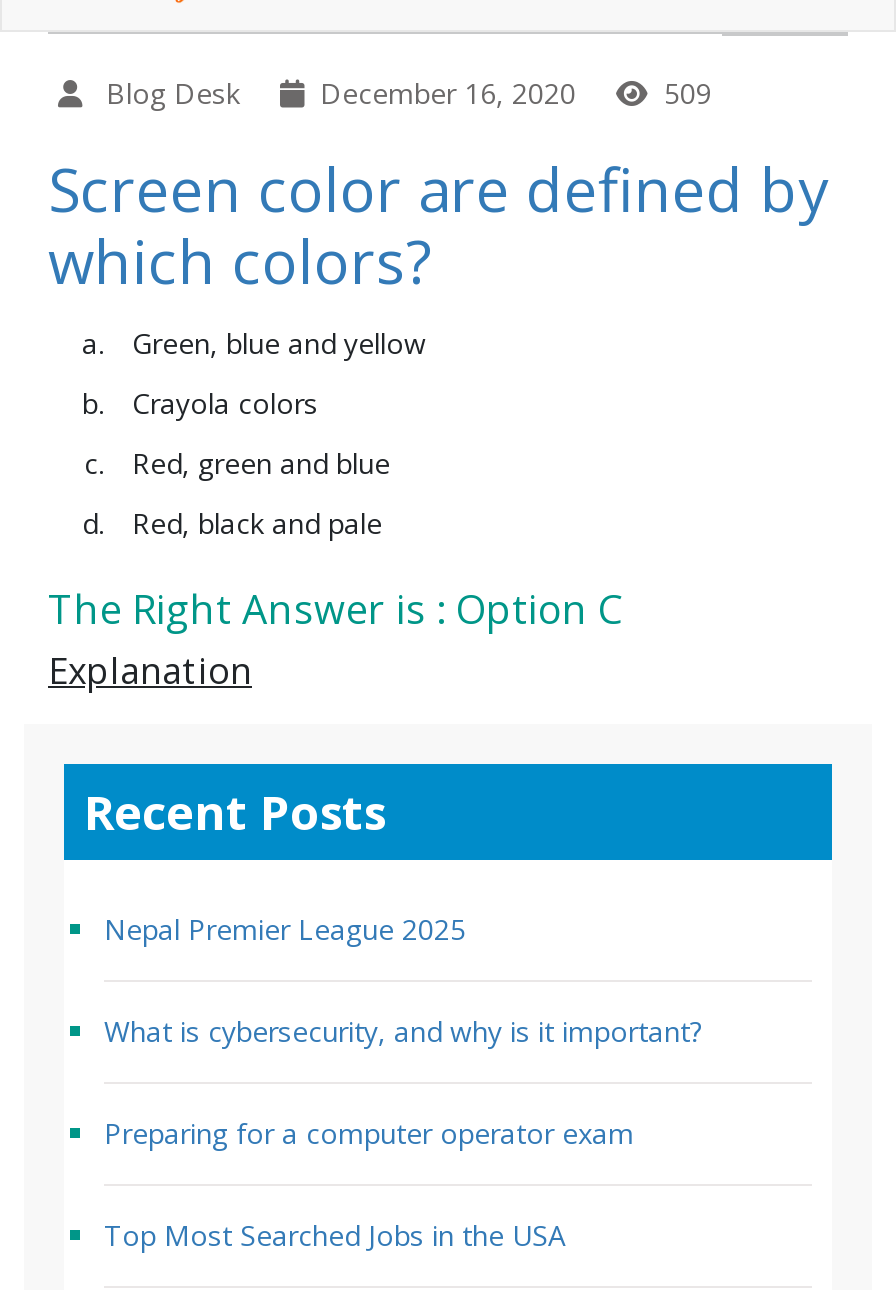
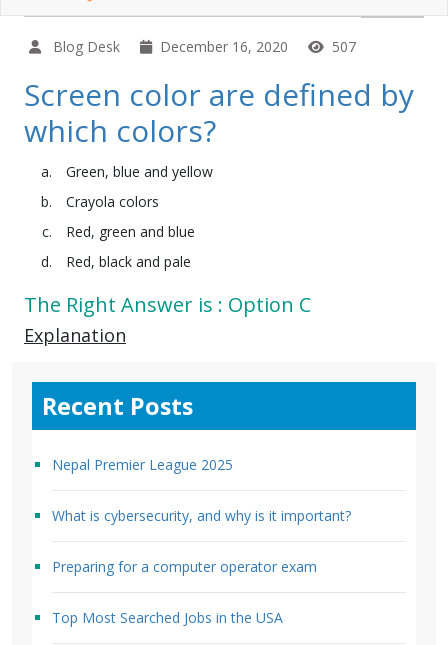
- Blog Desk December 16, 2020 509
+ Blog Desk December 16, 2020 507
